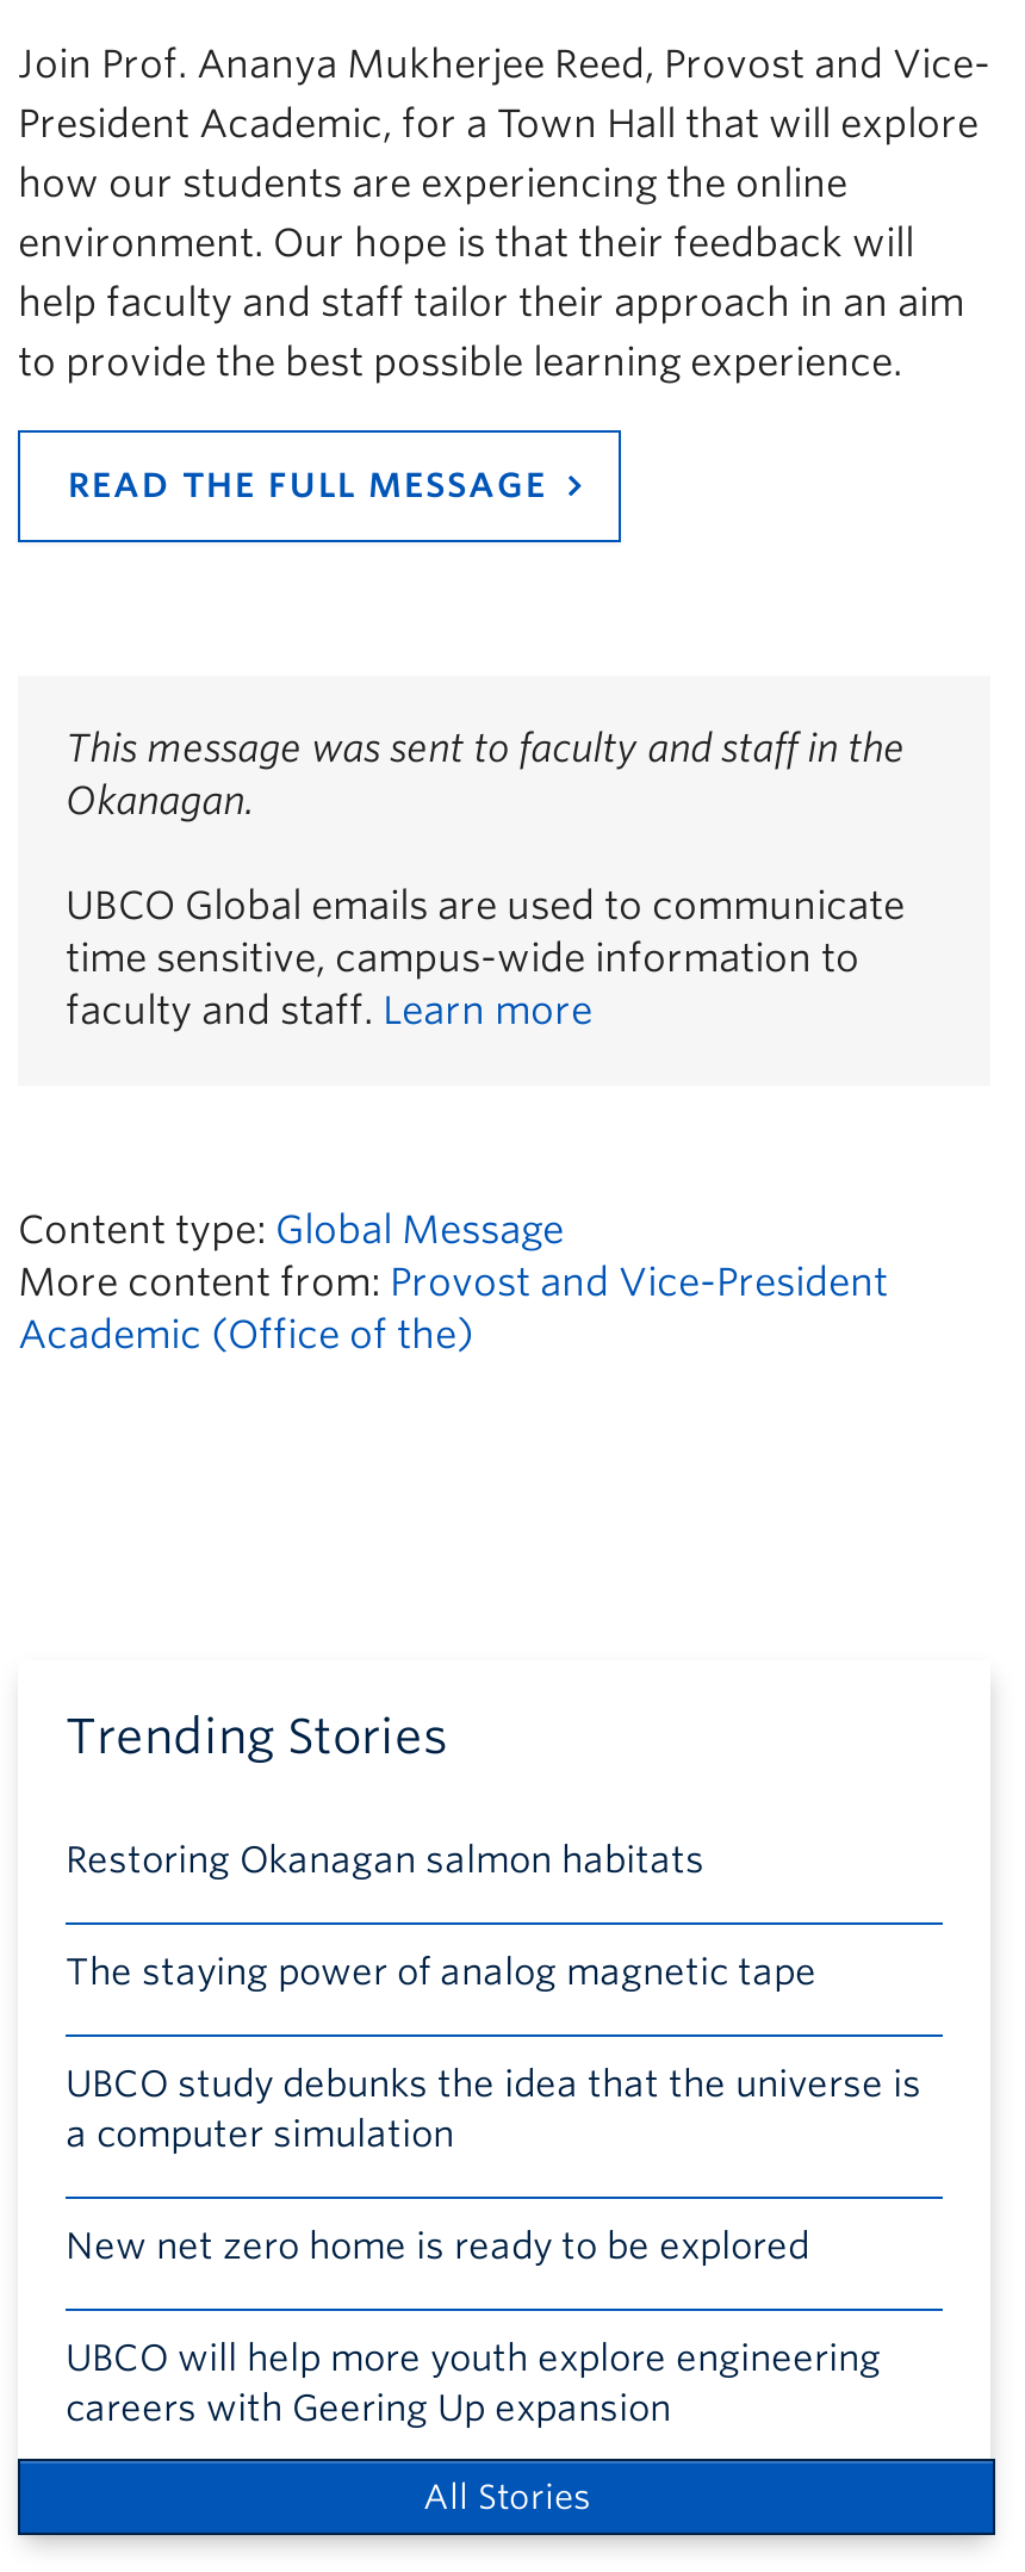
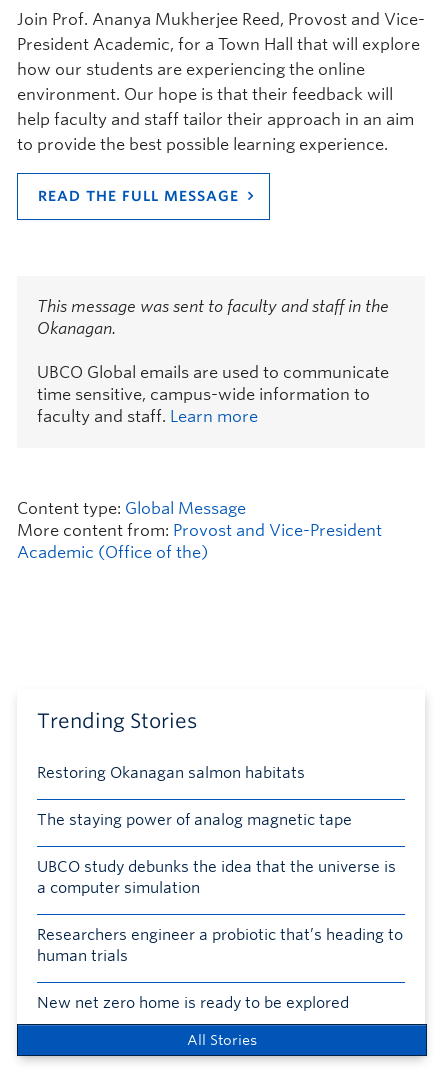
+ Researchers engineer a probiotic that’s heading to
+ human trials

moved down: New net zero home is ready to be explored

- UBCO will help more youth explore engineering
- careers with Geering Up expansion
